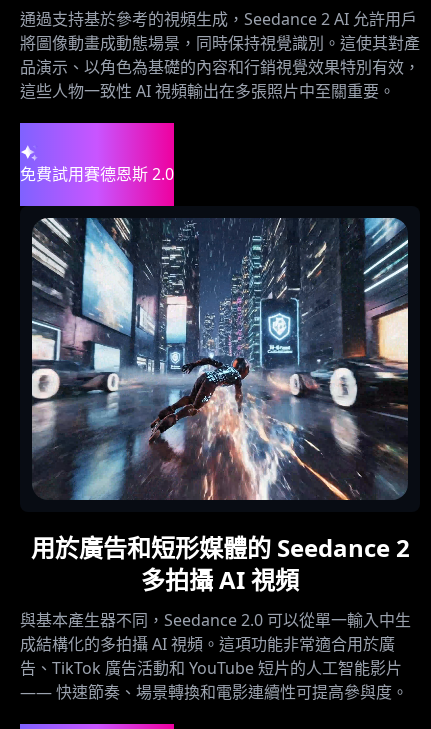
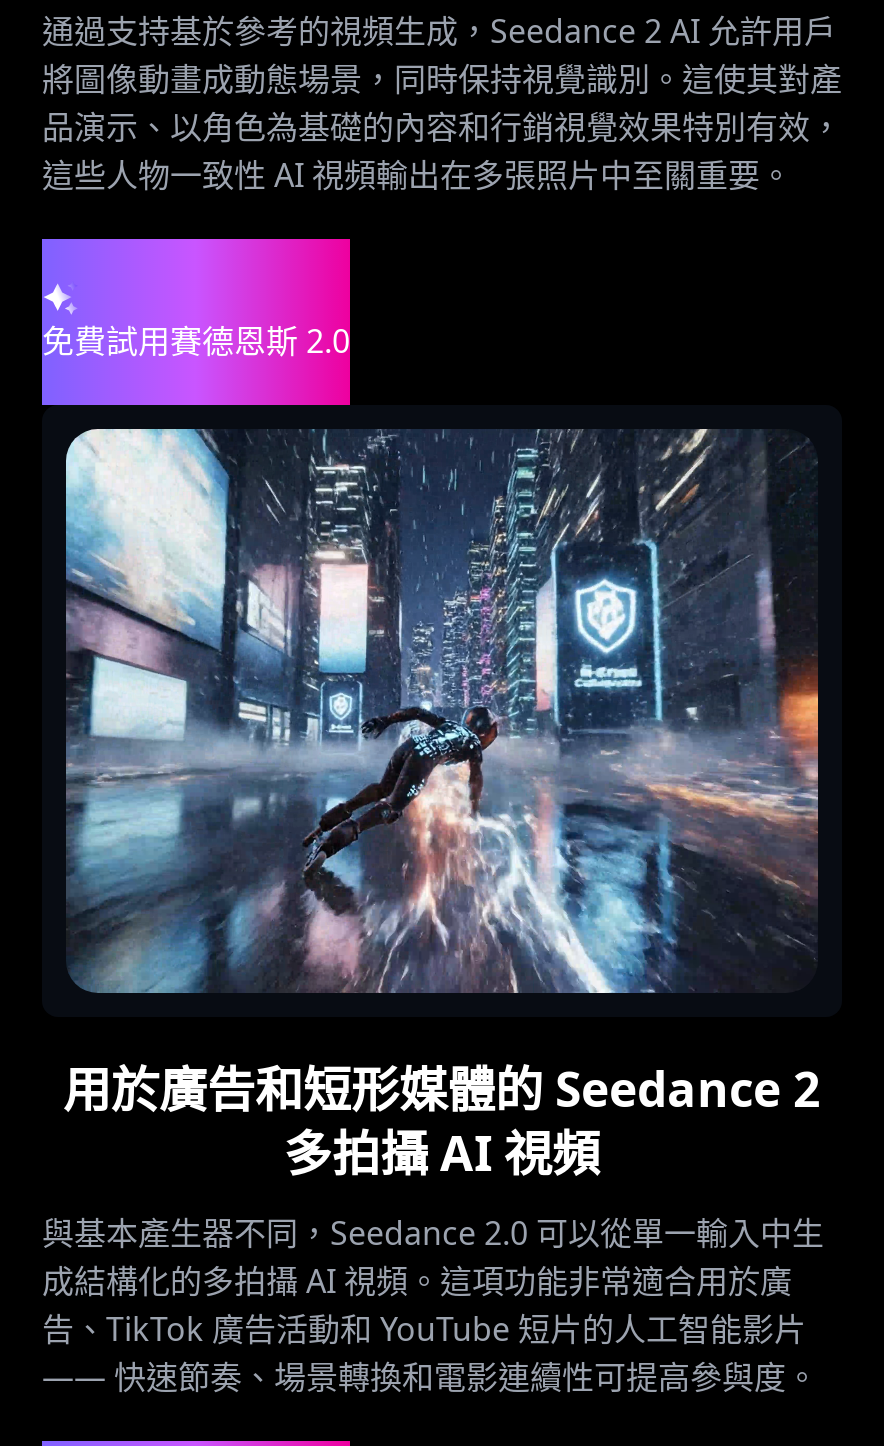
- [image]
+ [image]
